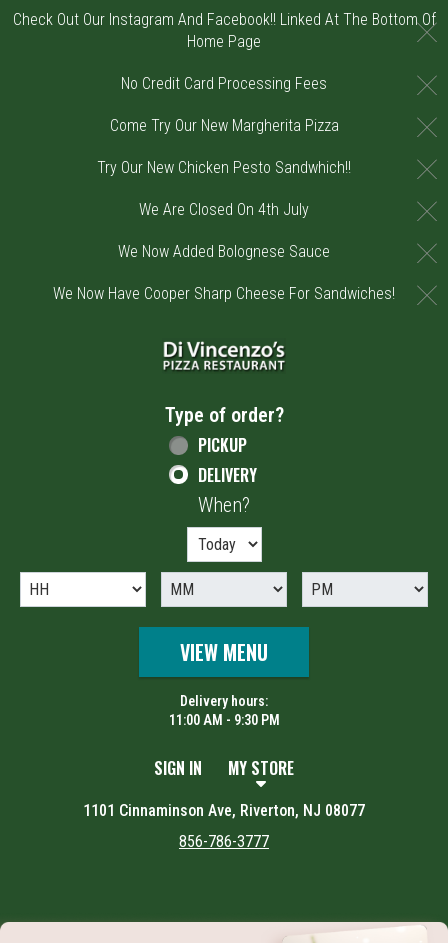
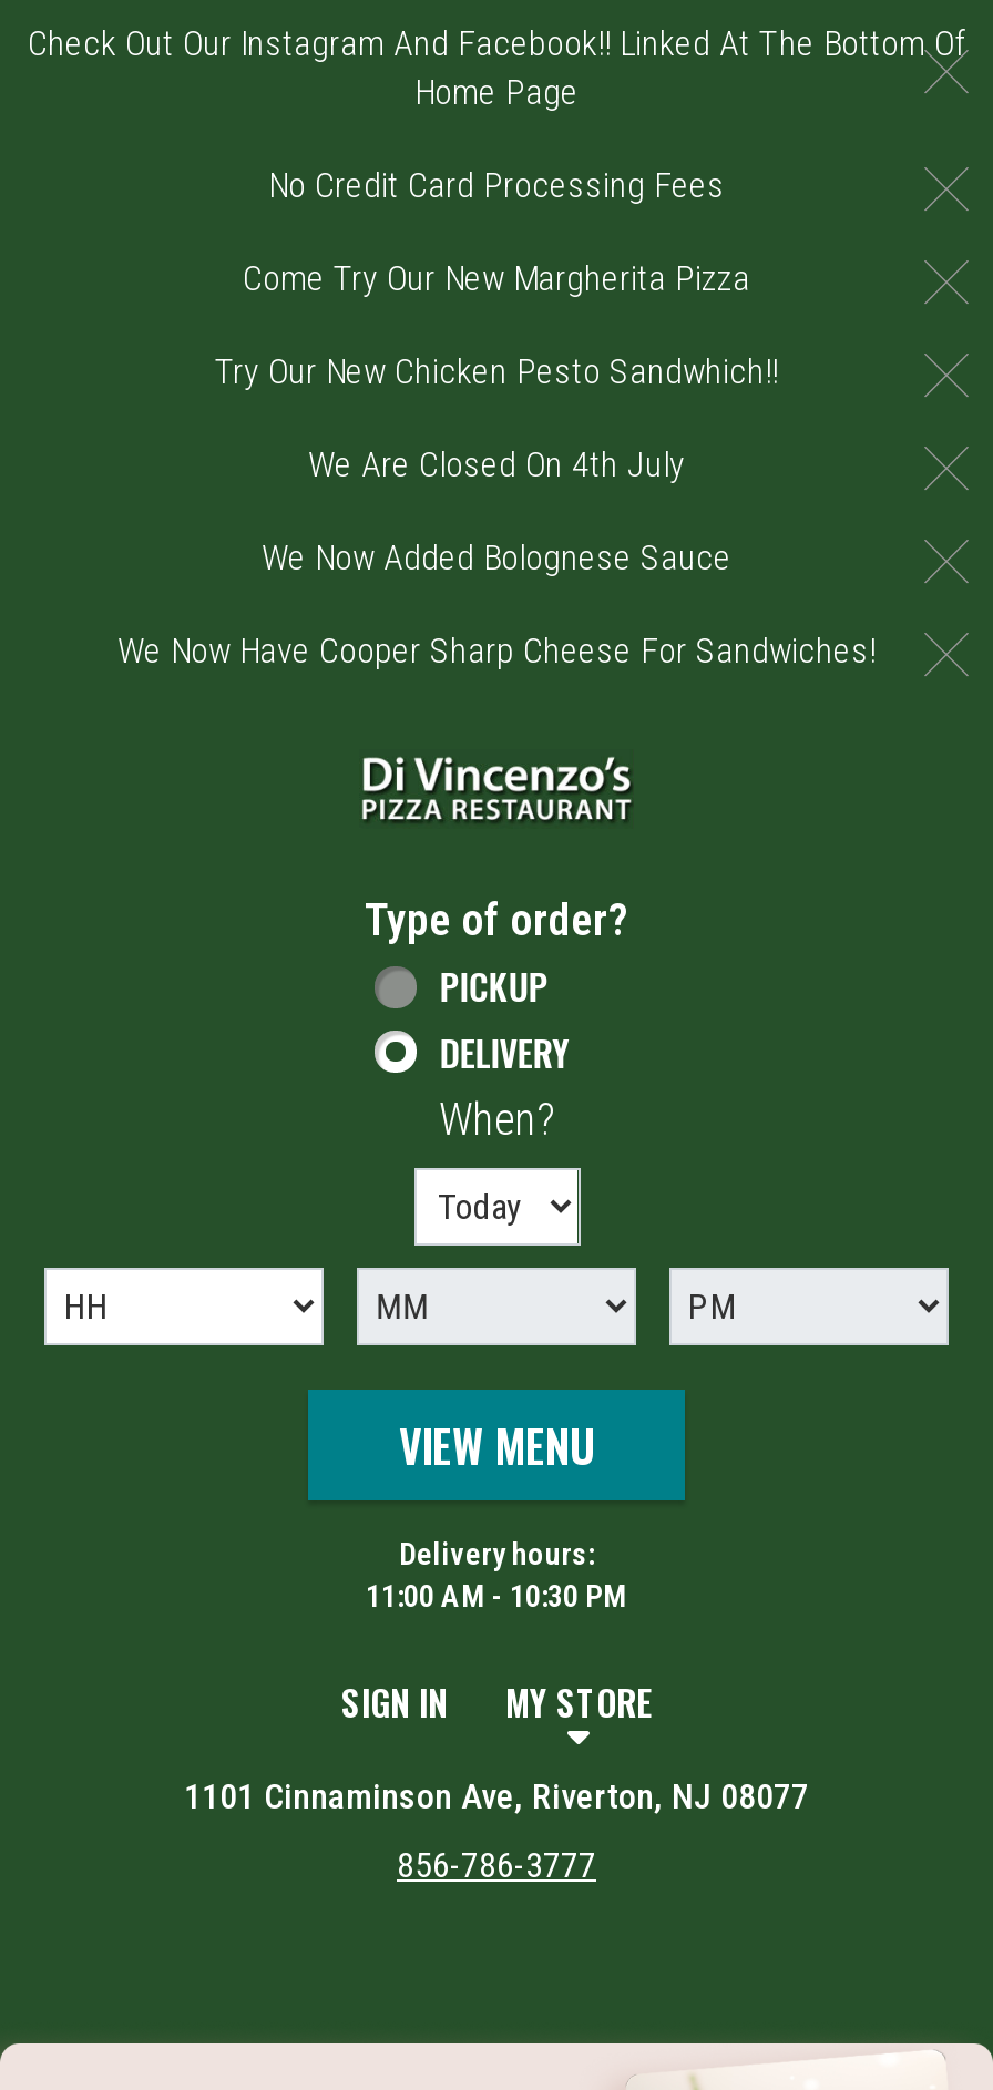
- 11:00 AM - 9:30 PM
+ 11:00 AM - 10:30 PM
